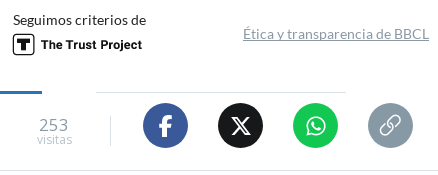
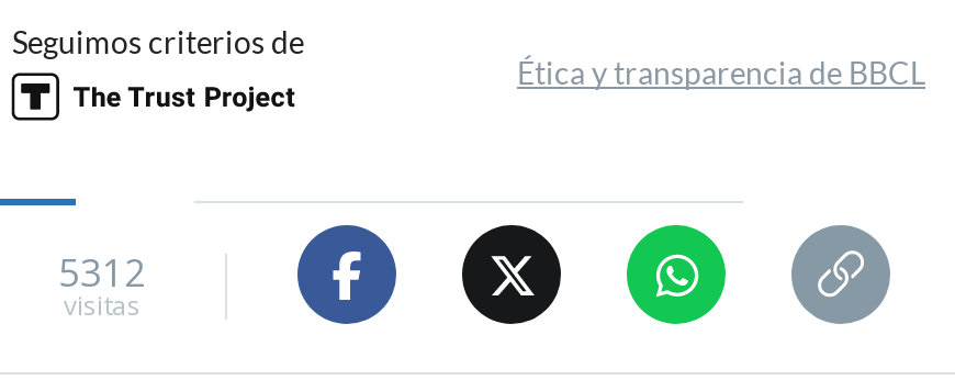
- 253
+ 5312
